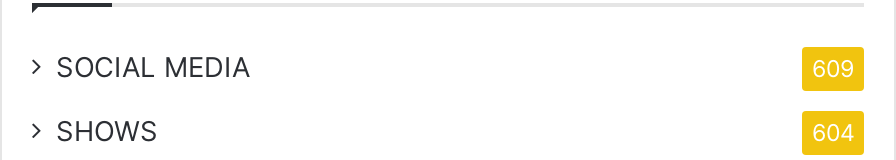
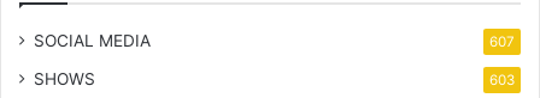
- 609
+ 607

- 604
+ 603
